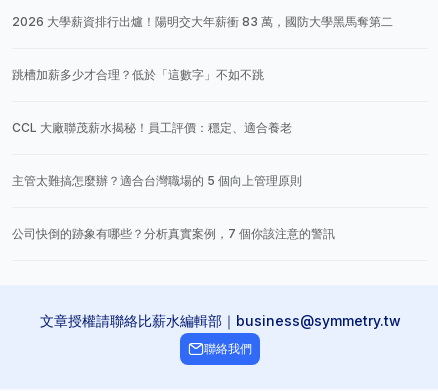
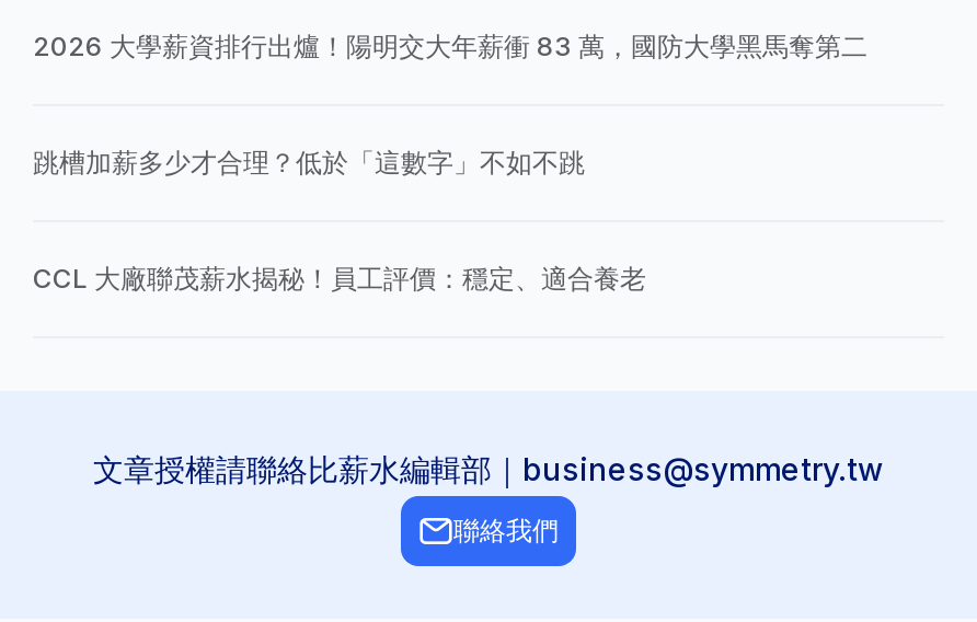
- 主管太難搞怎麼辦？適合台灣職場的 5 個向上管理原則

- 公司快倒的跡象有哪些？分析真實案例，7 個你該注意的警訊
